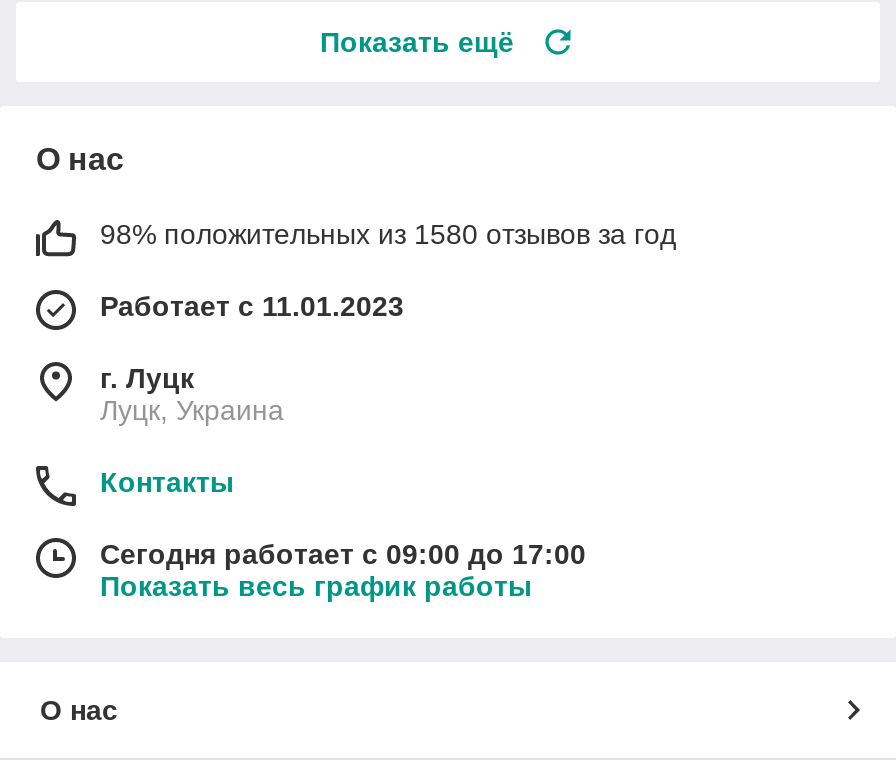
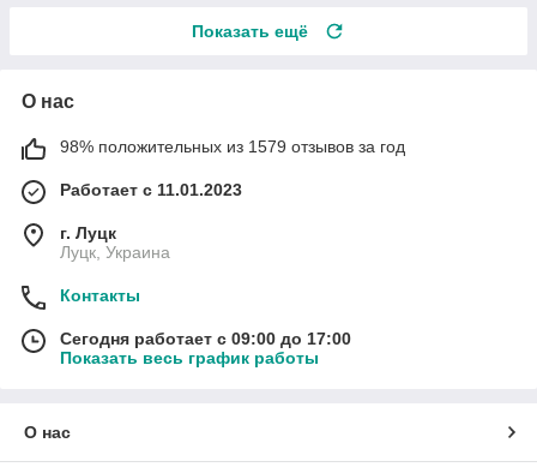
- 98% положительных из 1580 отзывов за год
+ 98% положительных из 1579 отзывов за год
